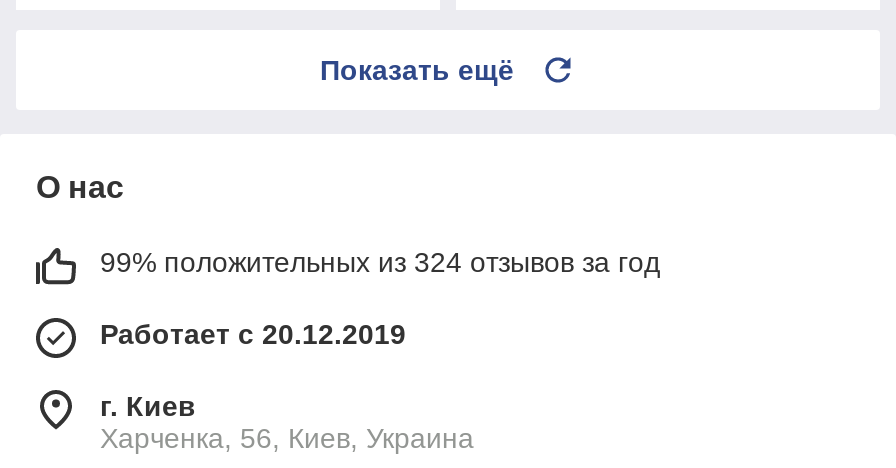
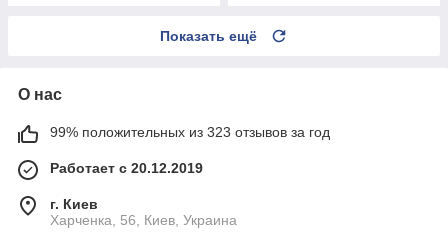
- 99% положительных из 324 отзывов за год
+ 99% положительных из 323 отзывов за год
